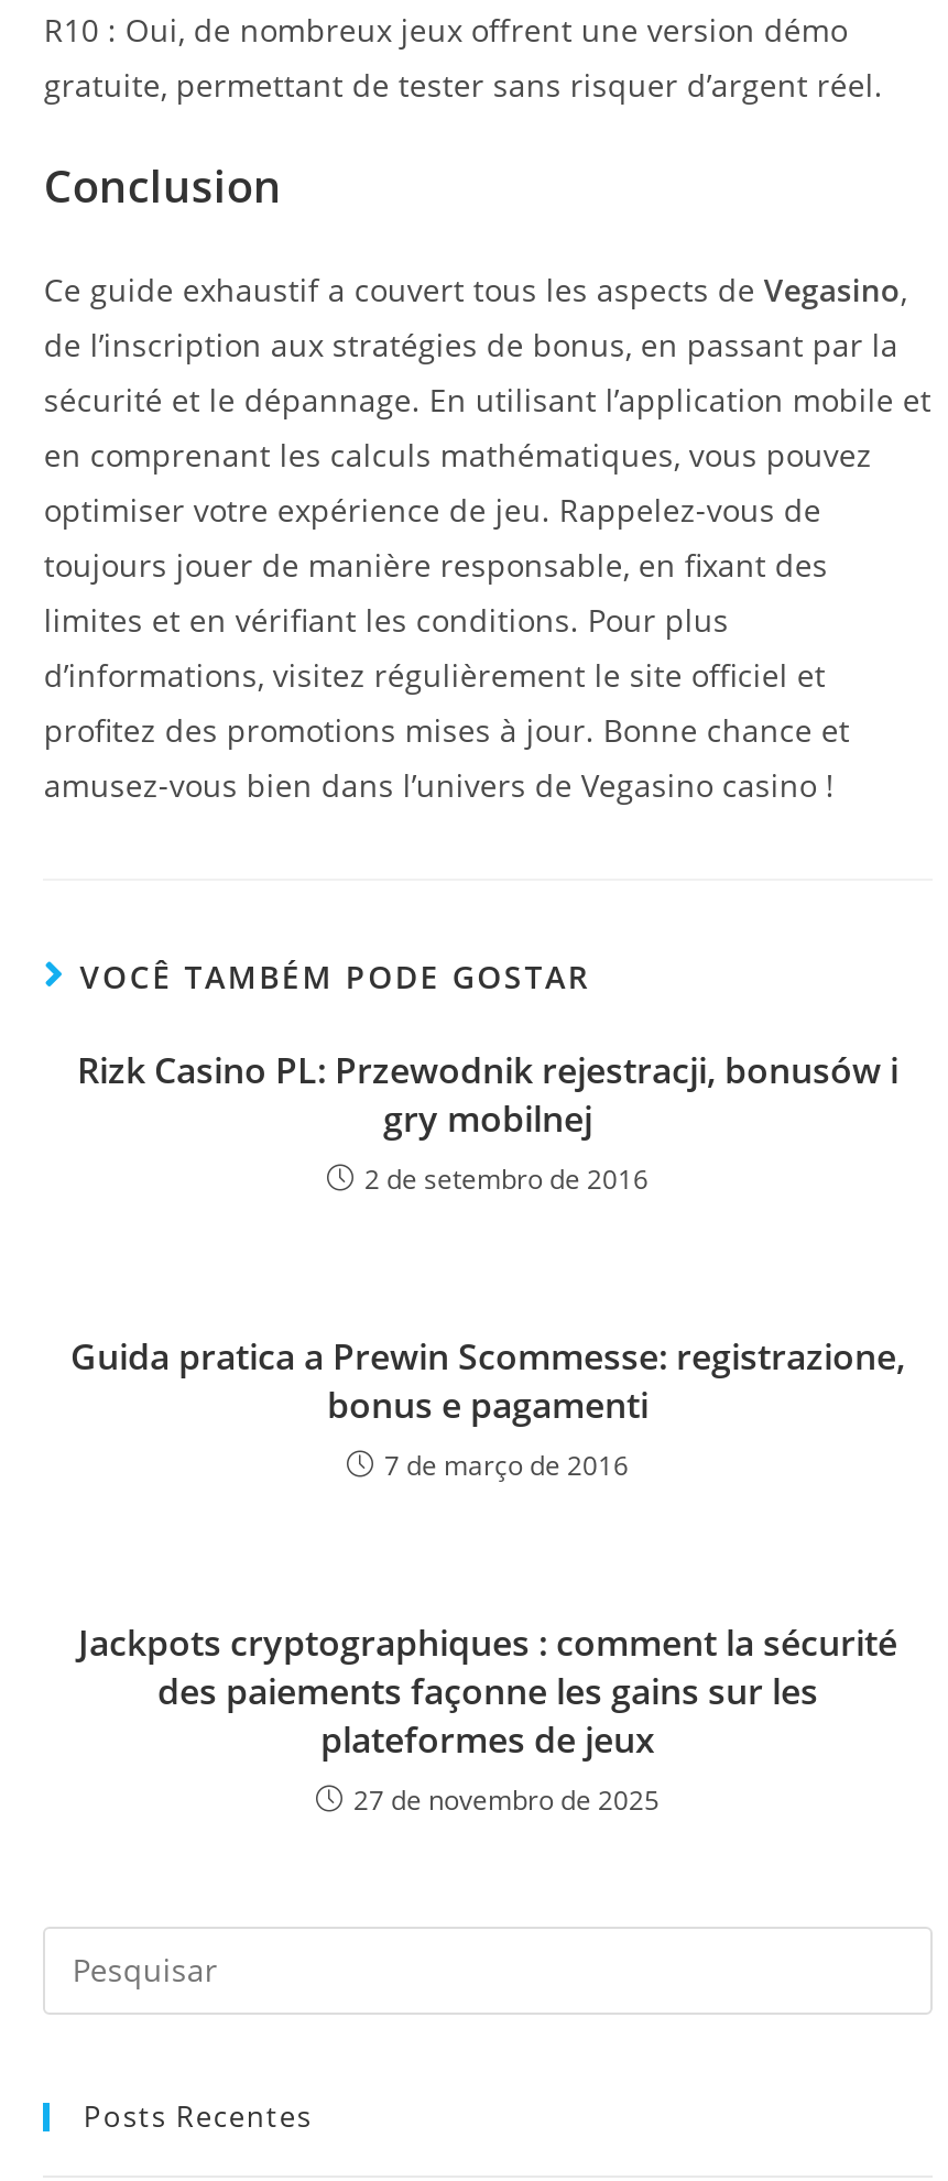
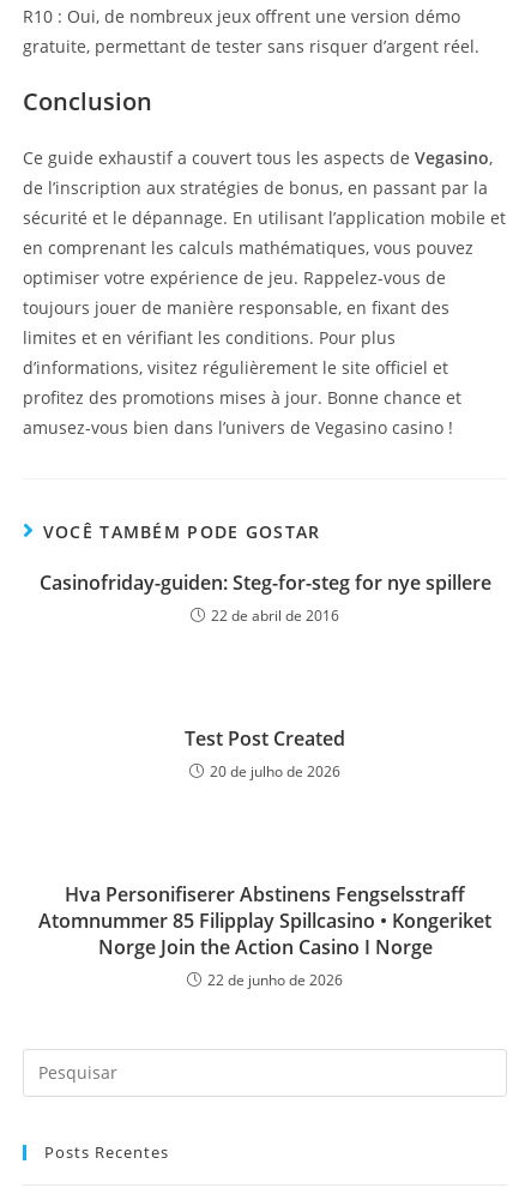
- Rizk Casino PL: Przewodnik rejestracji, bonusów i
- gry mobilnej
- 2 de setembro de 2016
+ Casinofriday-guiden: Steg-for-steg for nye spillere
+ 22 de abril de 2016

- Guida pratica a Prewin Scommesse: registrazione,
- bonus e pagamenti
- 7 de março de 2016
+ Test Post Created
+ 20 de julho de 2026

- Jackpots cryptographiques : comment la sécurité
- des paiements façonne les gains sur les
- plateformes de jeux
- 27 de novembro de 2025
+ Hva Personifiserer Abstinens Fengselsstraff
+ Atomnummer 85 Filipplay Spillcasino • Kongeriket
+ Norge Join the Action Casino I Norge
+ 22 de junho de 2026
